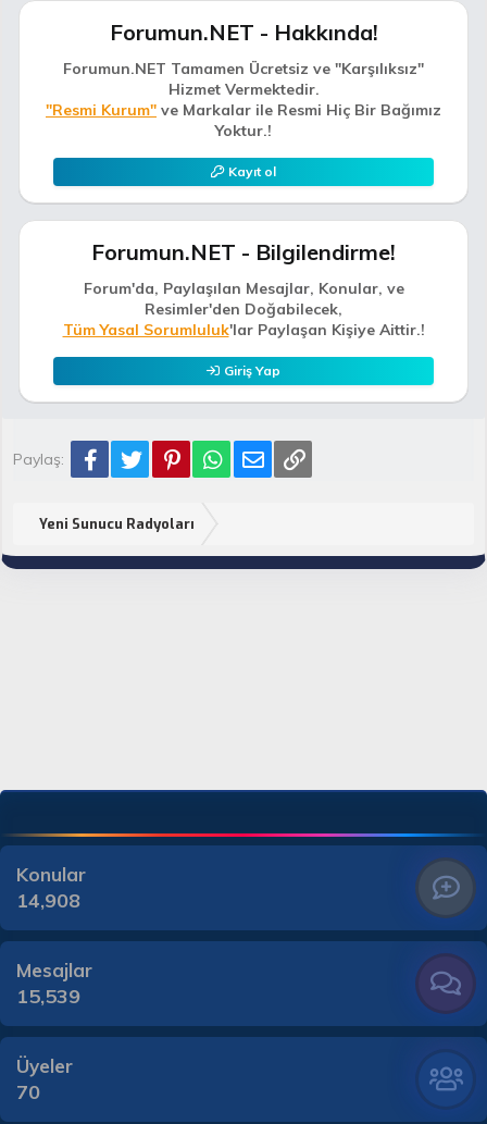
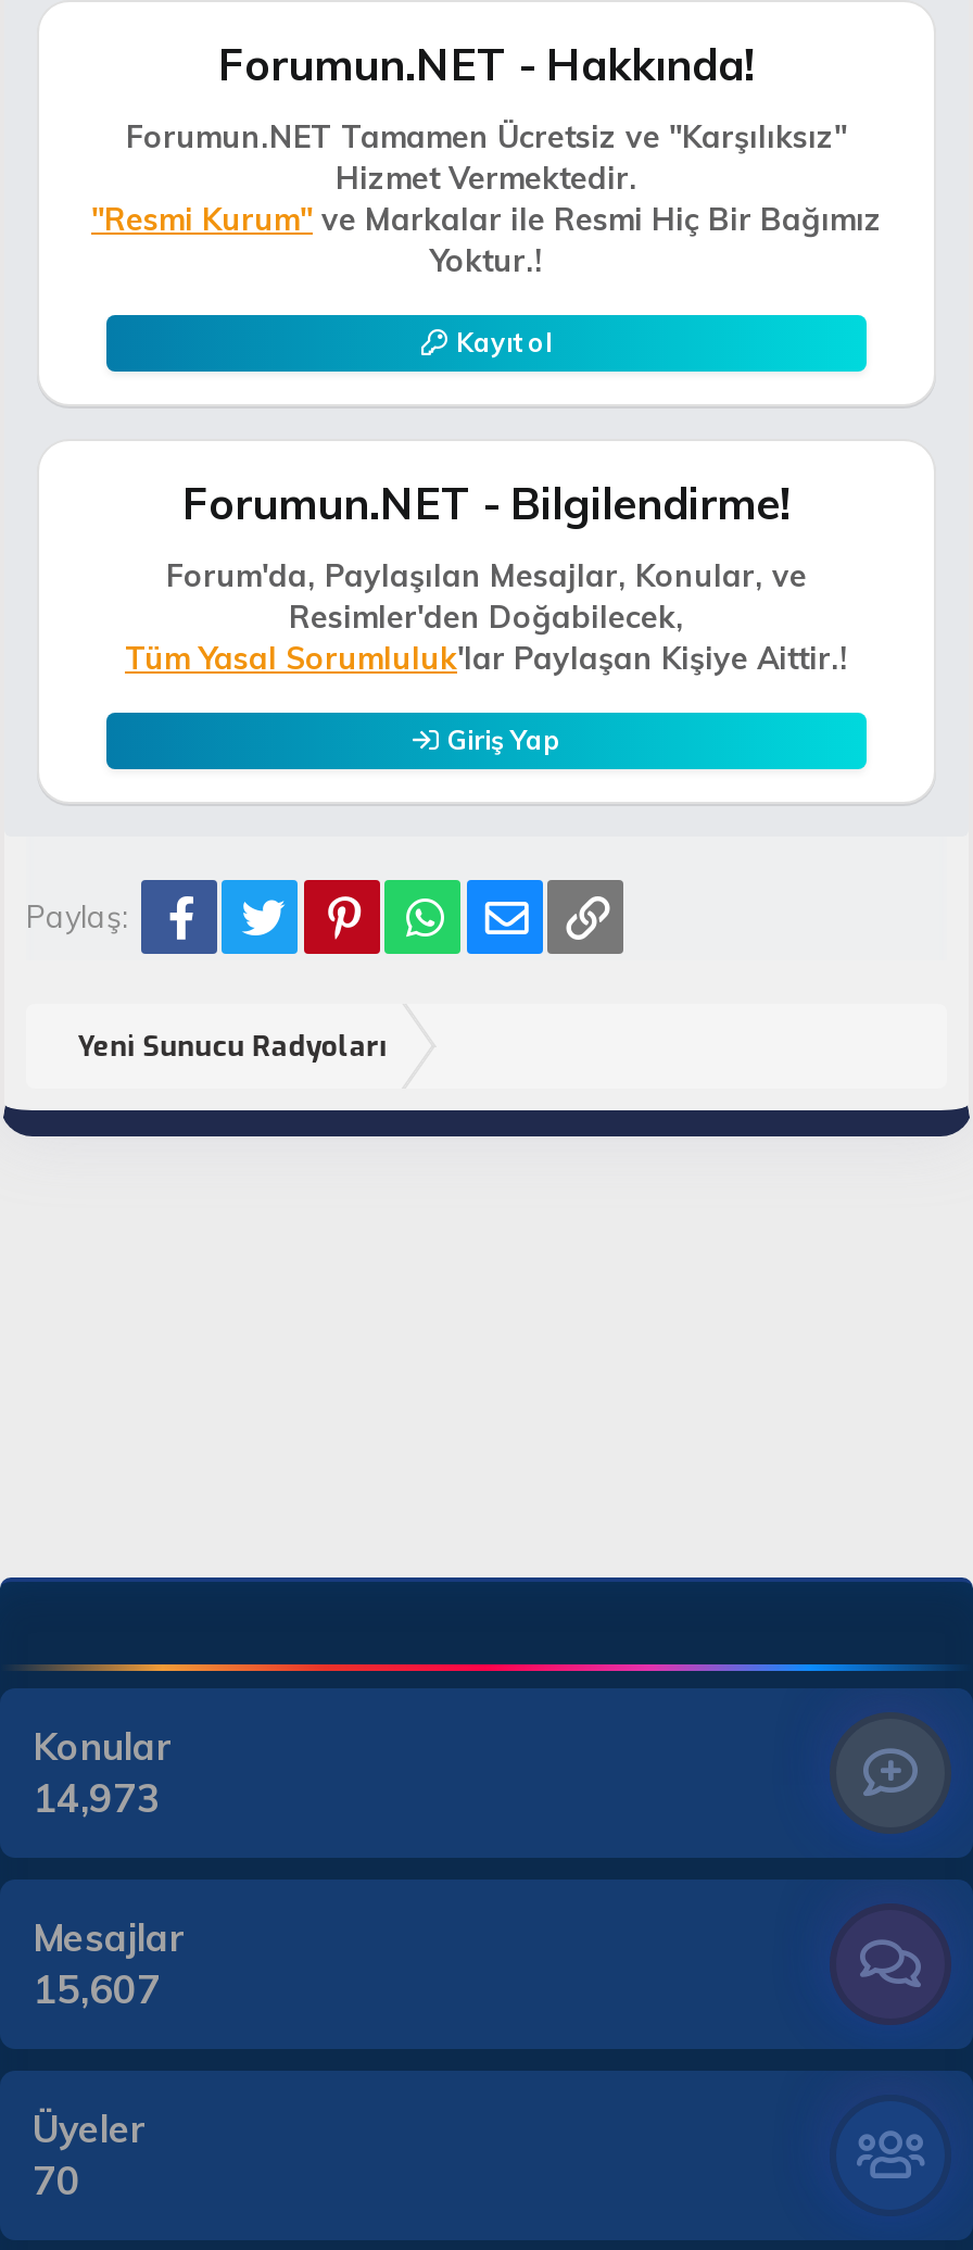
- 14,908
+ 14,973

- 15,539
+ 15,607
